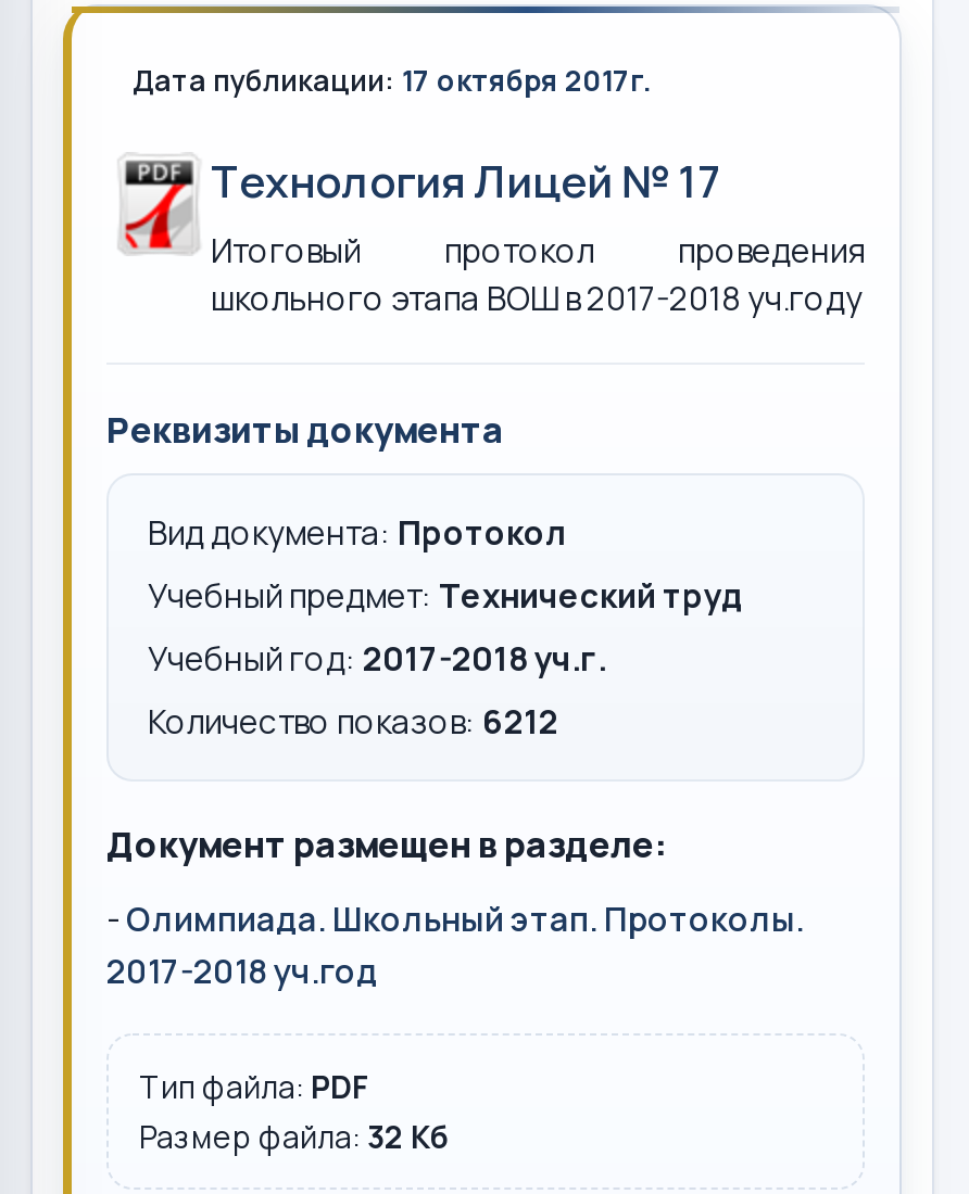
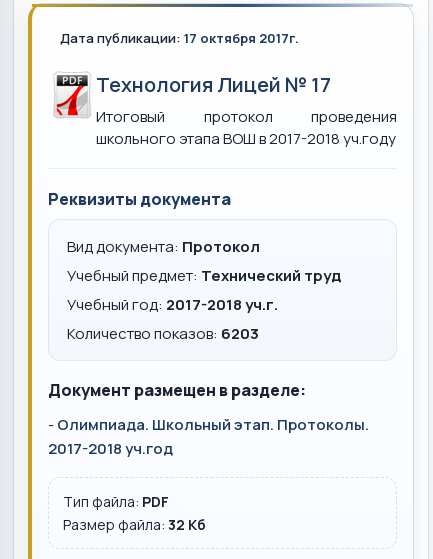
- Количество показов: 6212
+ Количество показов: 6203
